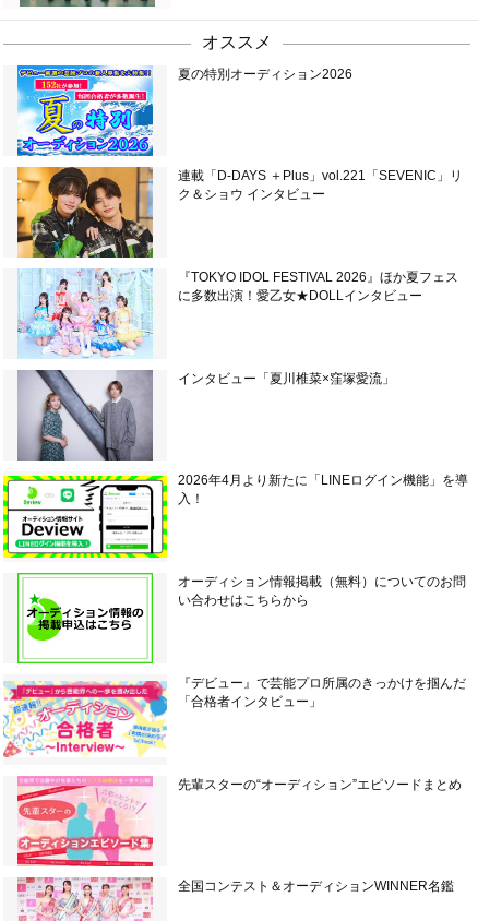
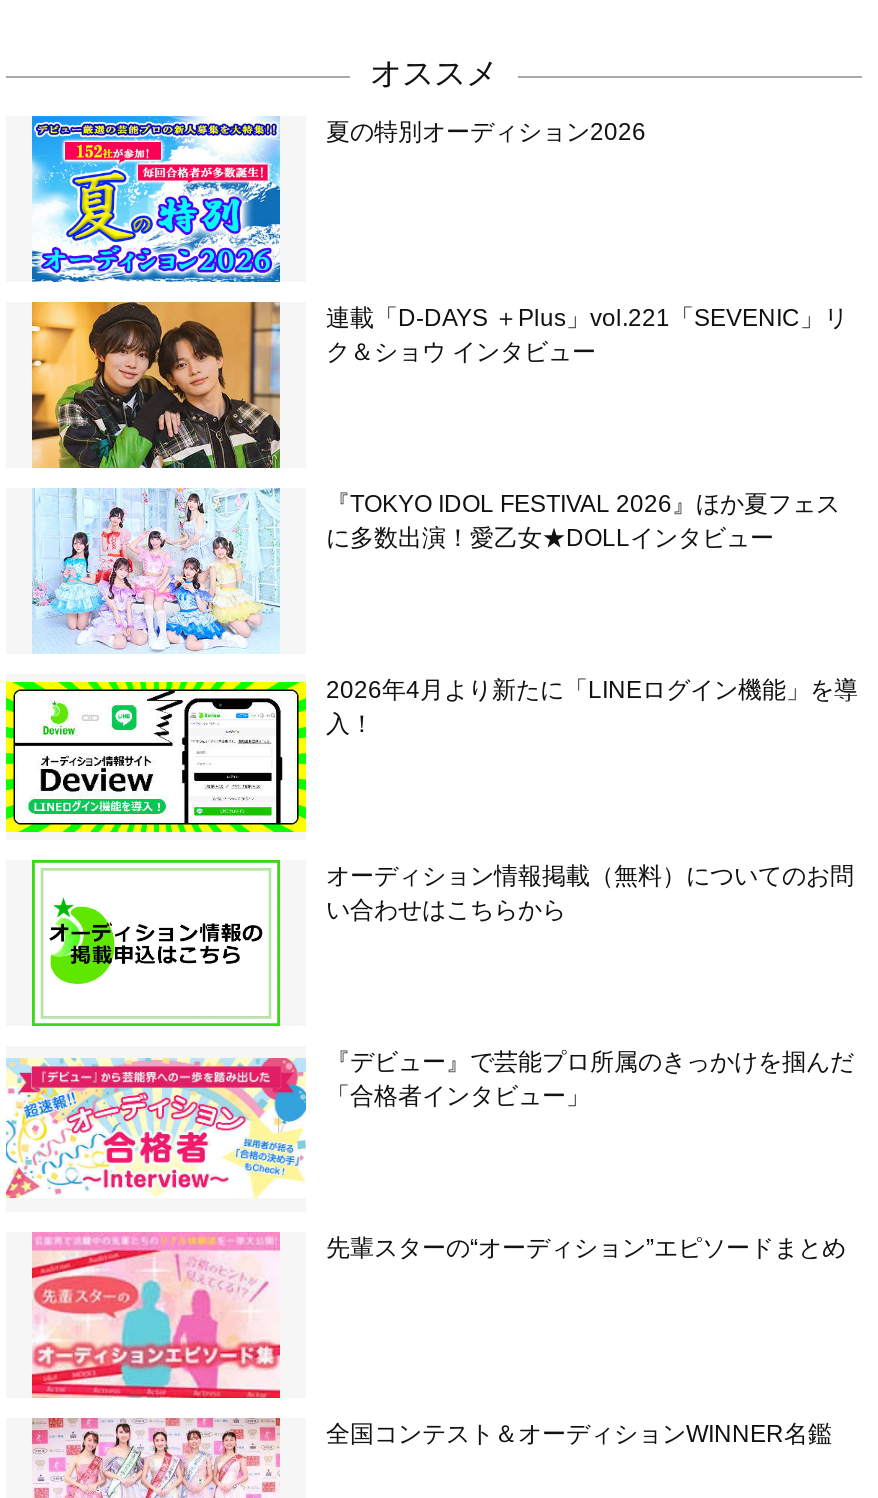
- [image]
- インタビュー「夏川椎菜×窪塚愛流」
